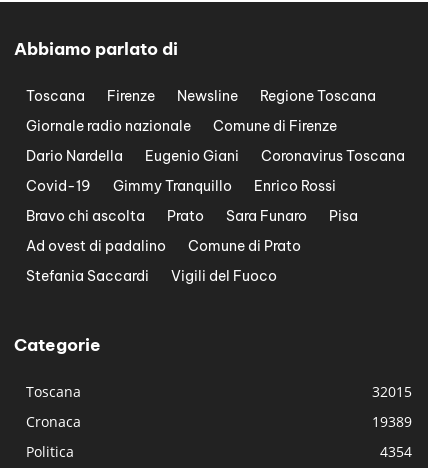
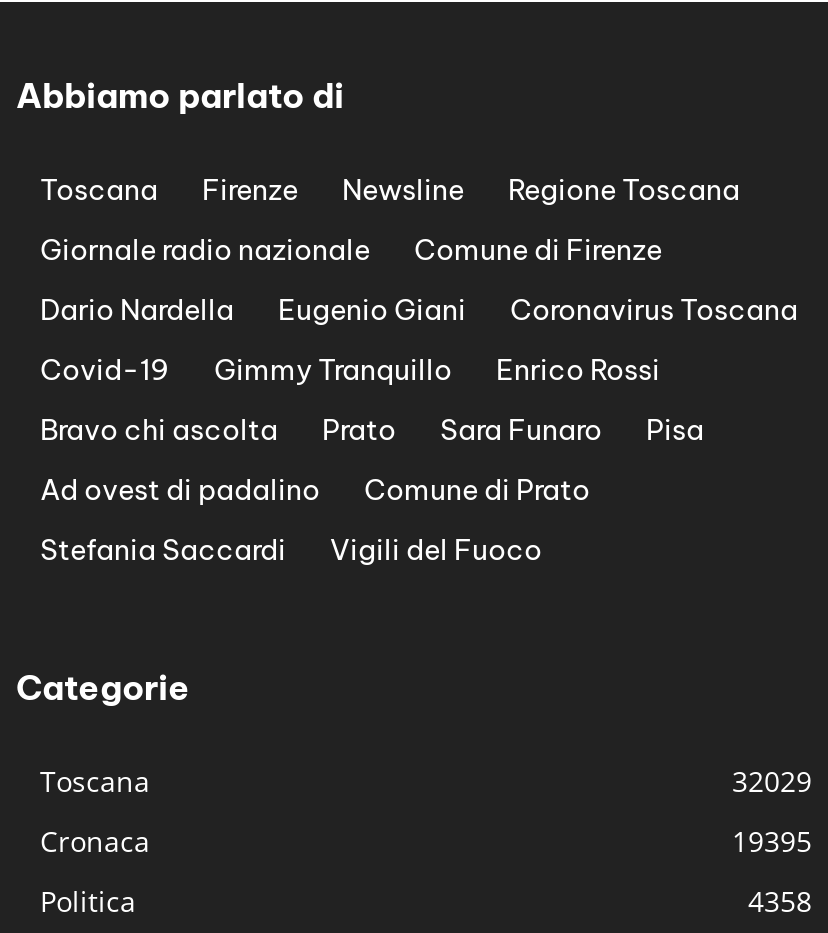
- 32015
+ 32029

- 19389
+ 19395

- 4354
+ 4358
